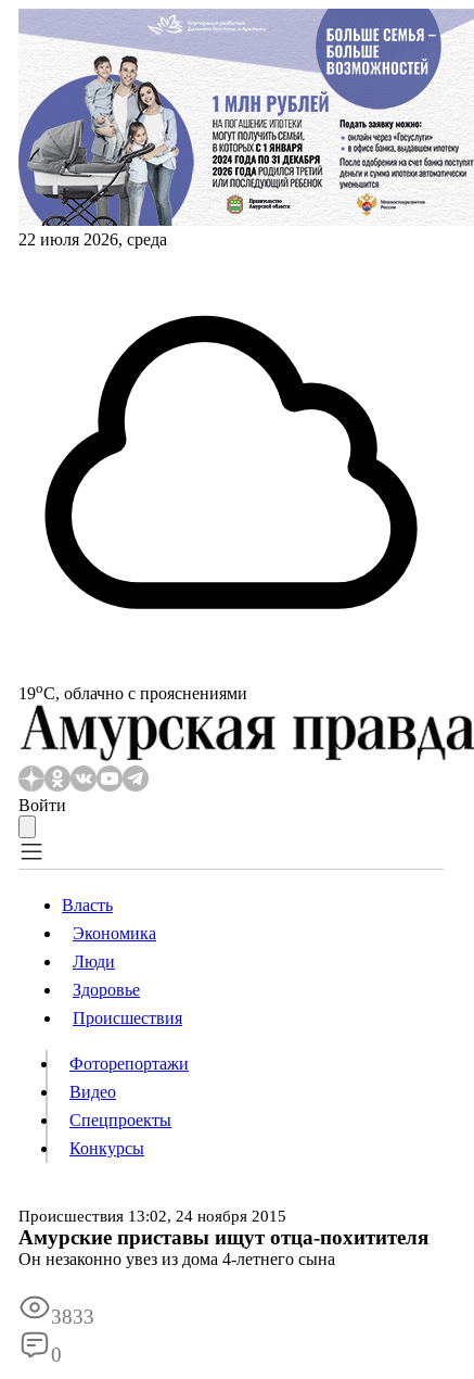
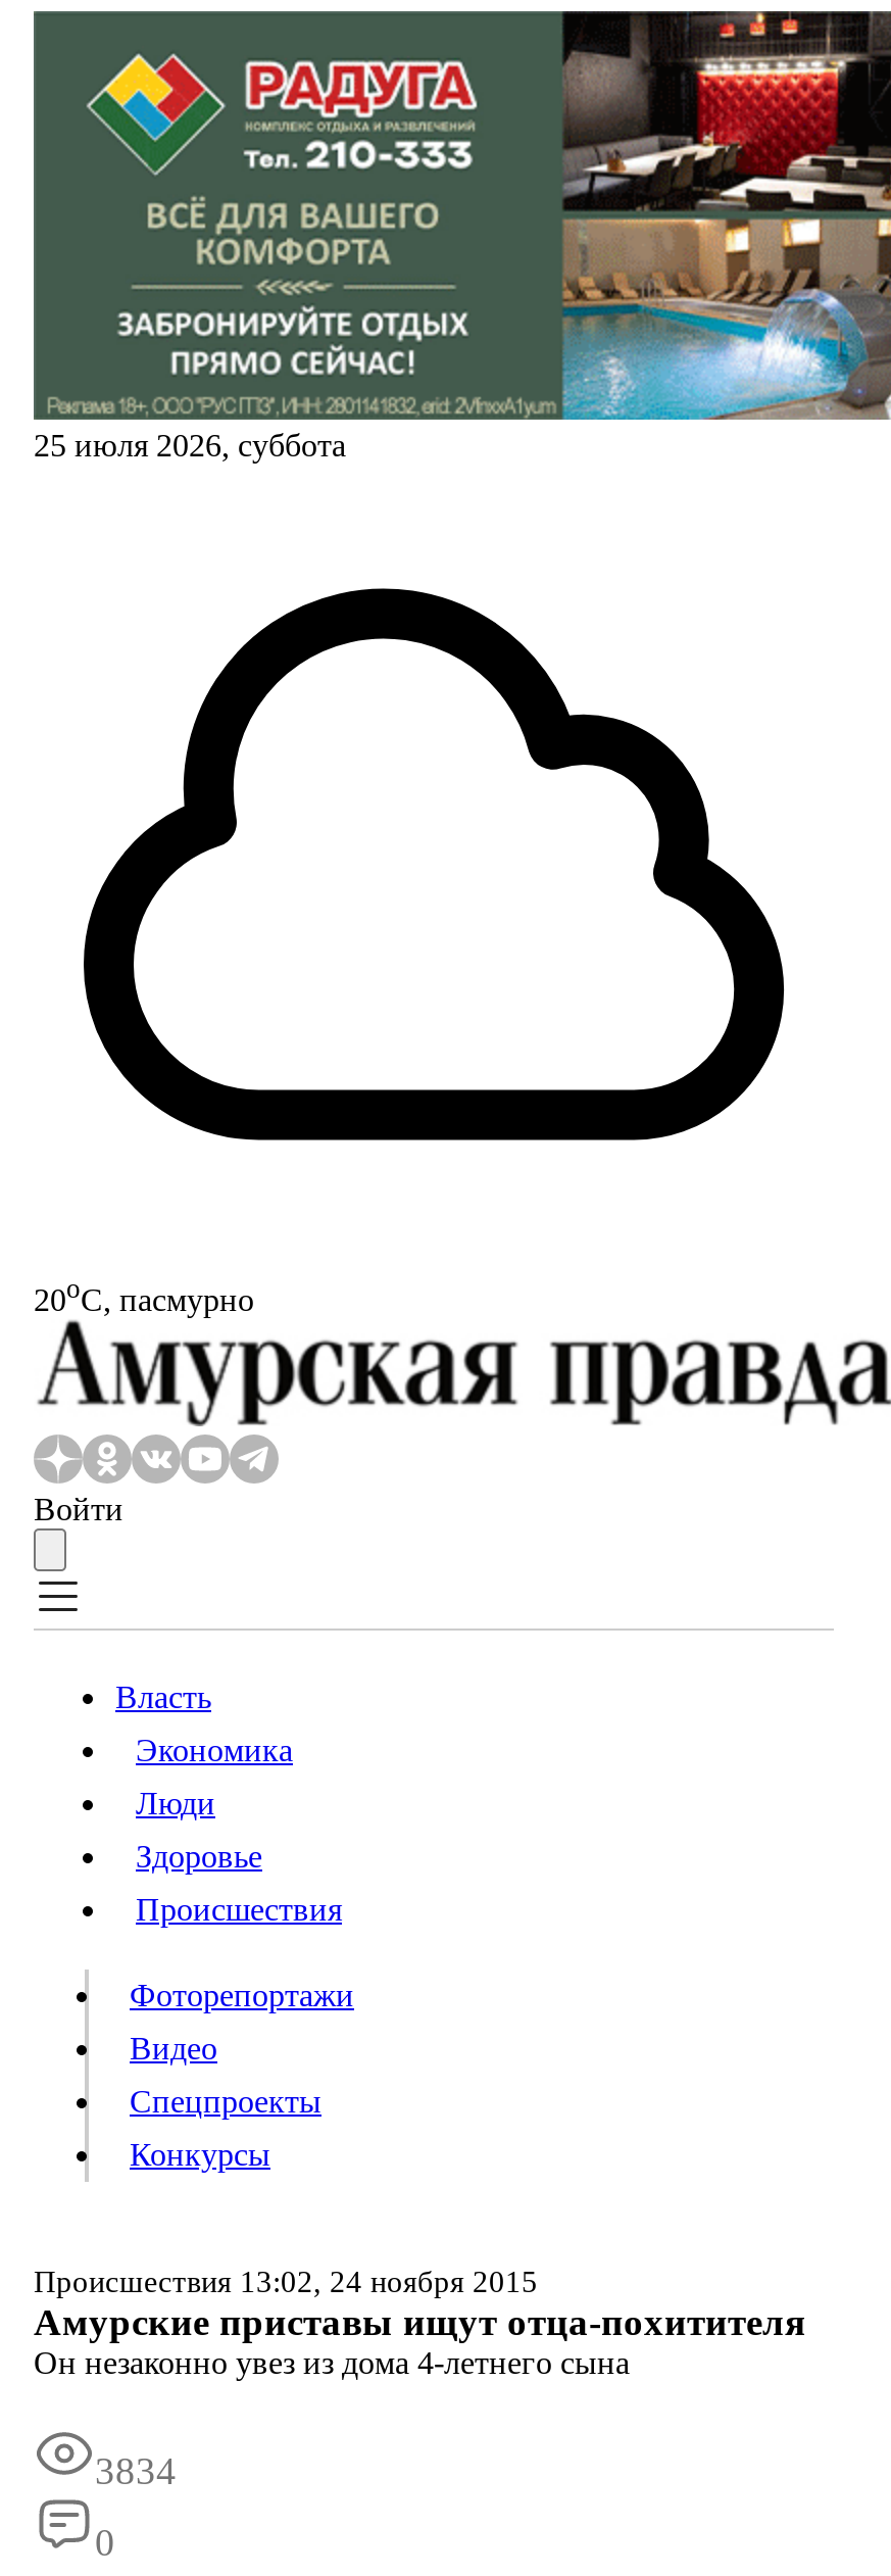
- [image]
- 22 июля 2026, среда
+ [image]
+ 25 июля 2026, суббота

- 19oС, облачно с прояснениями
+ 20oС, пасмурно

- 3833
+ 3834
